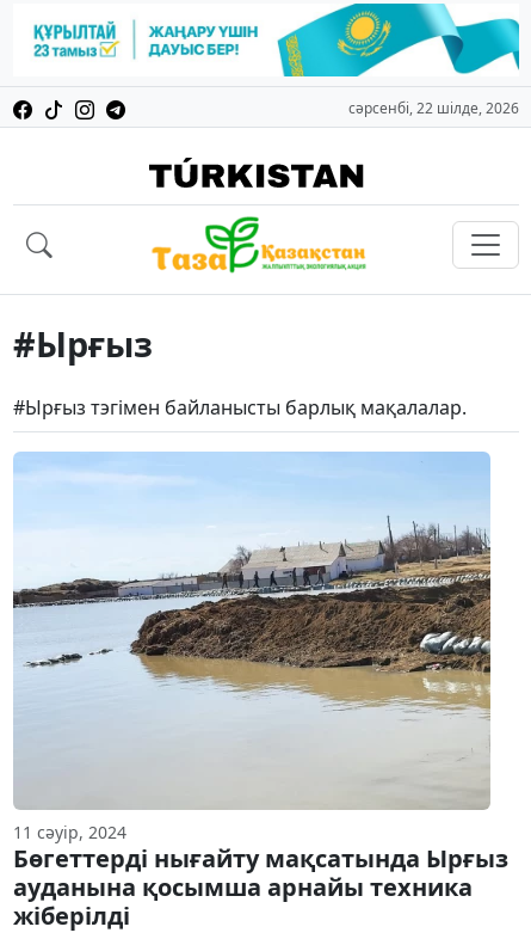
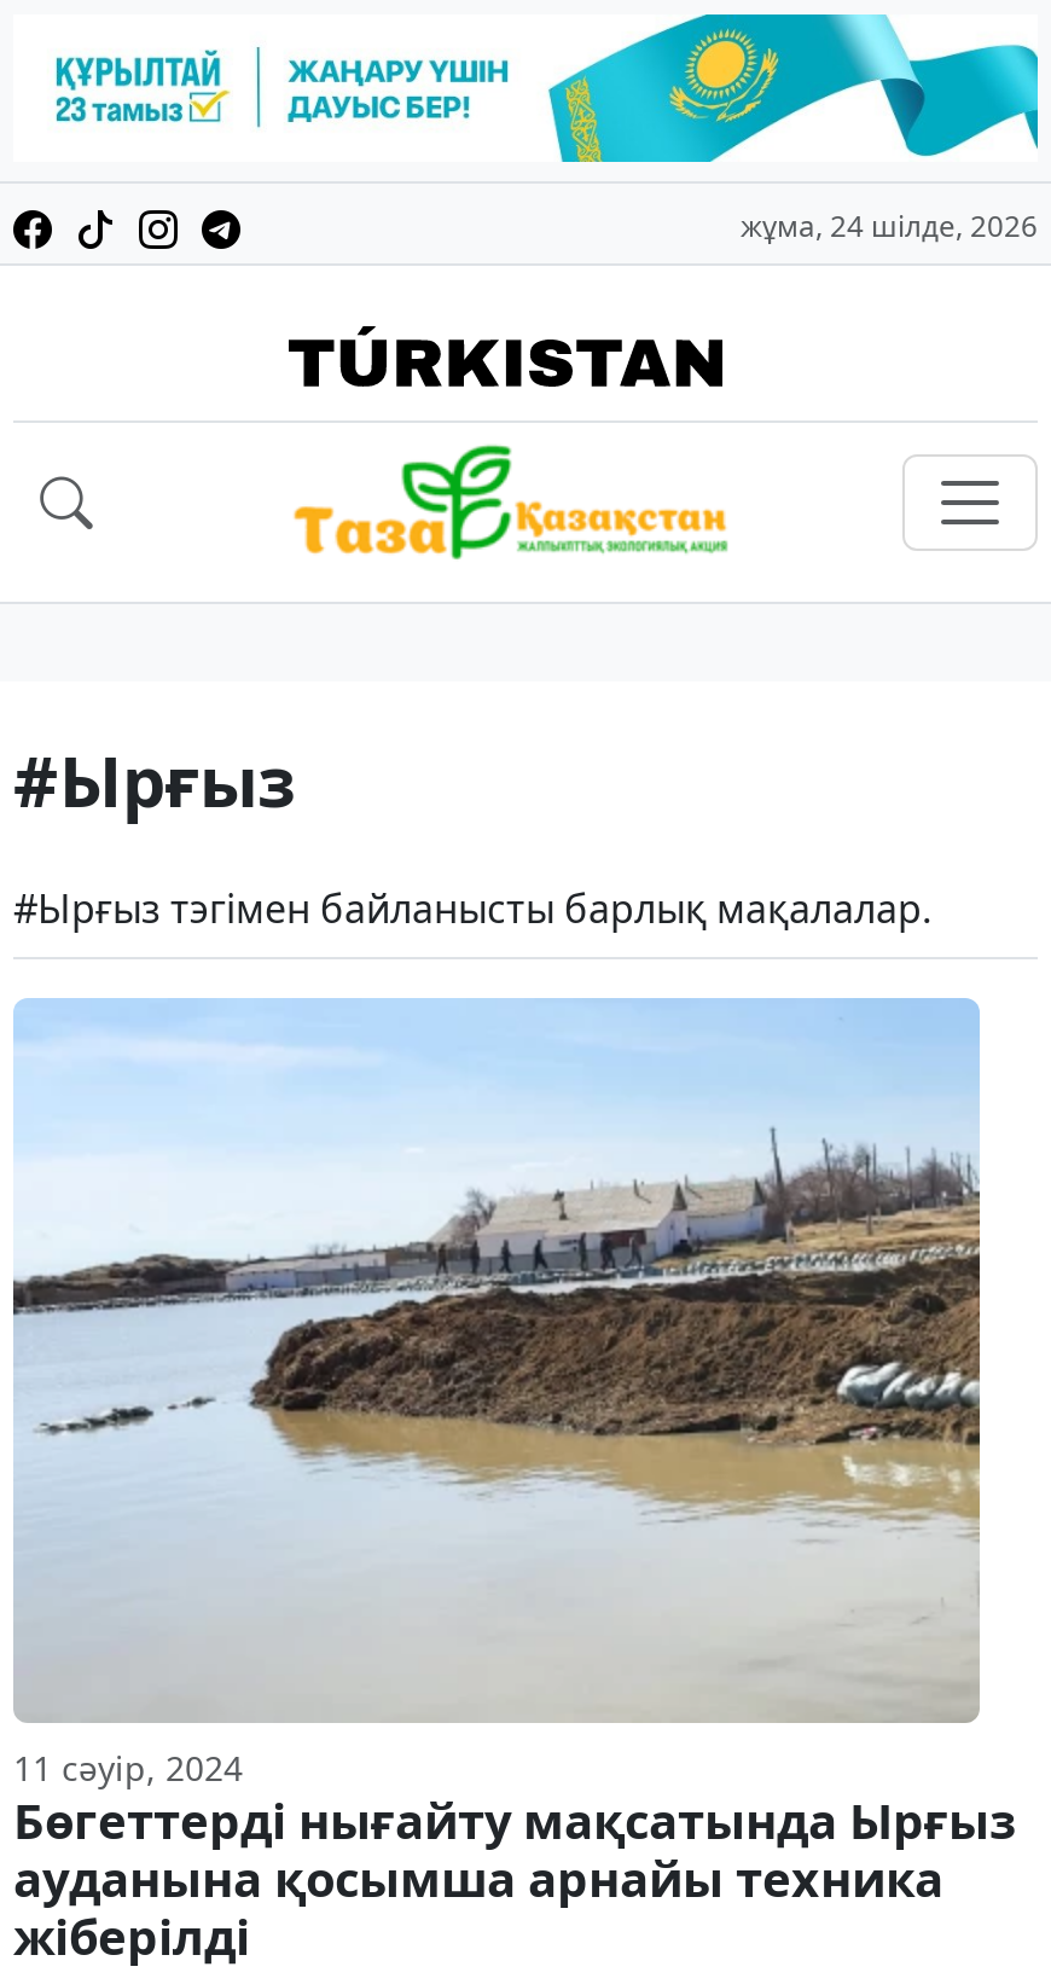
- сәрсенбі, 22 шілде, 2026
+ жұма, 24 шілде, 2026
